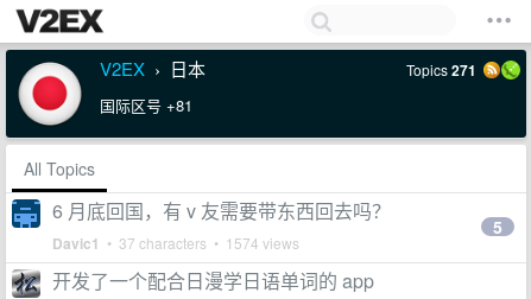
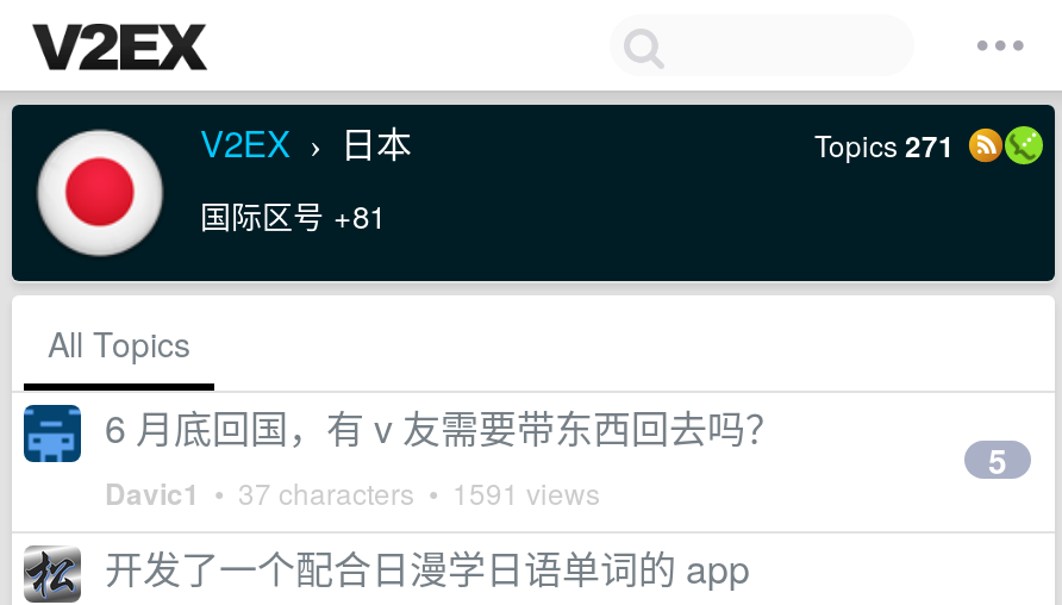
- Davic1 • 37 characters • 1574 views
+ Davic1 • 37 characters • 1591 views
